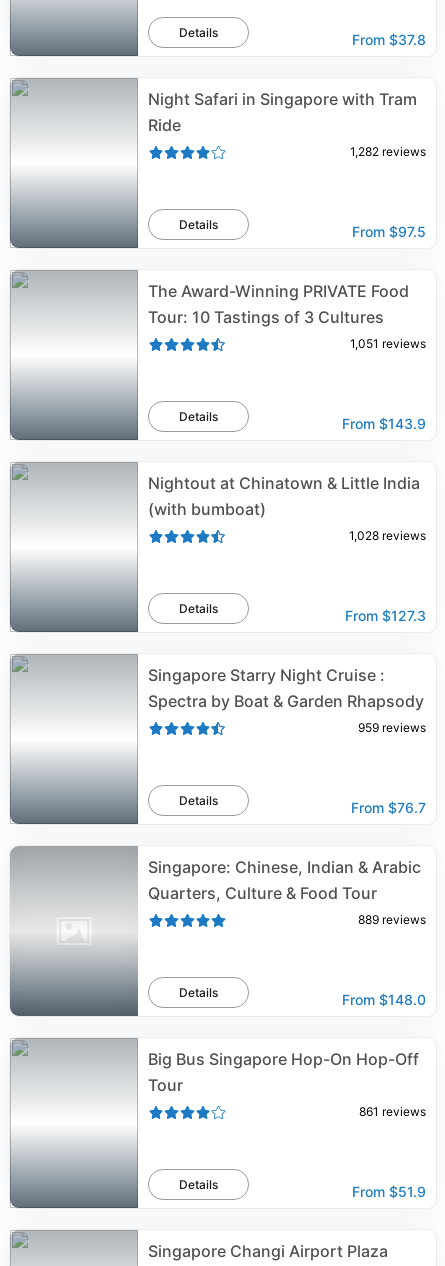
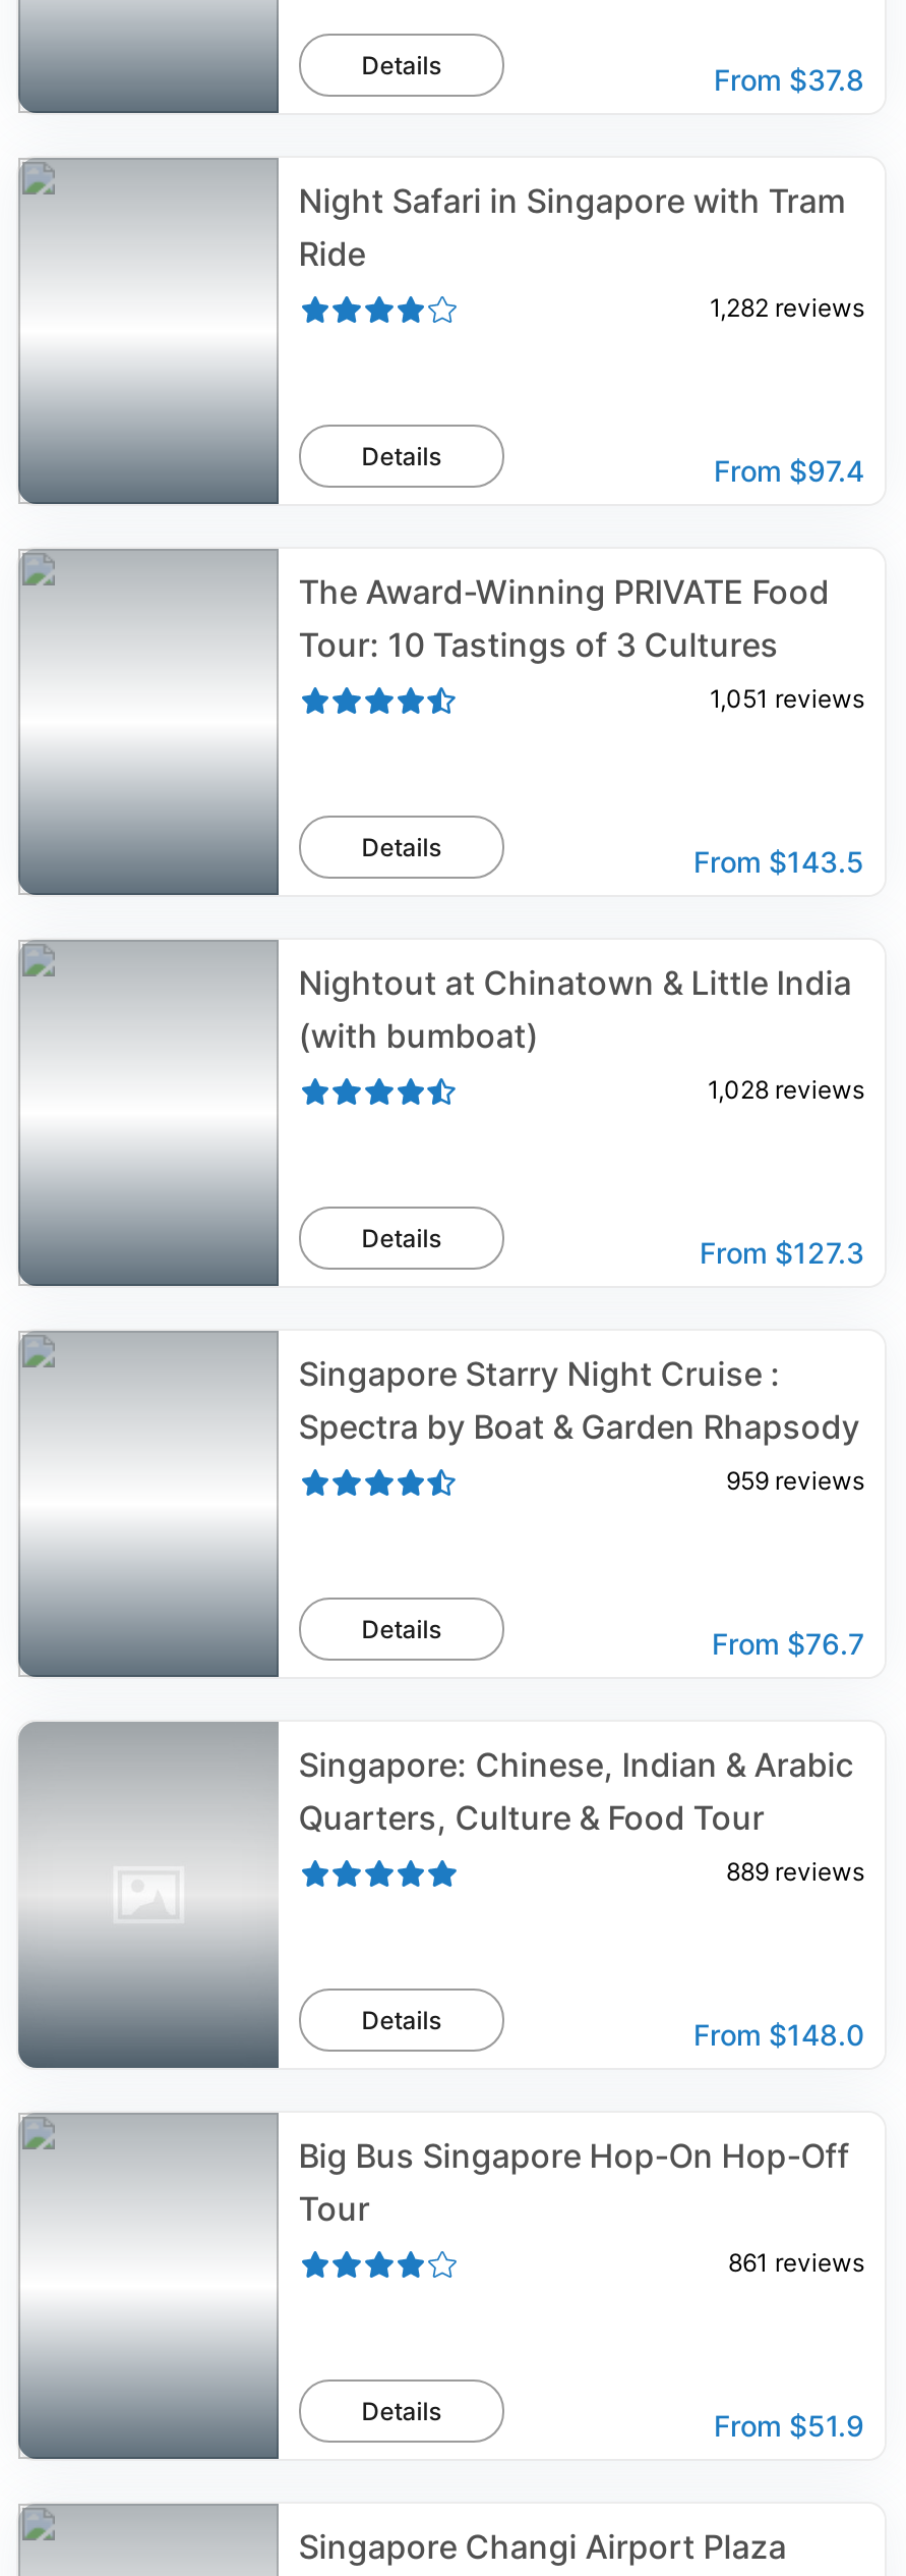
- From $97.5
+ From $97.4

- From $143.9
+ From $143.5
